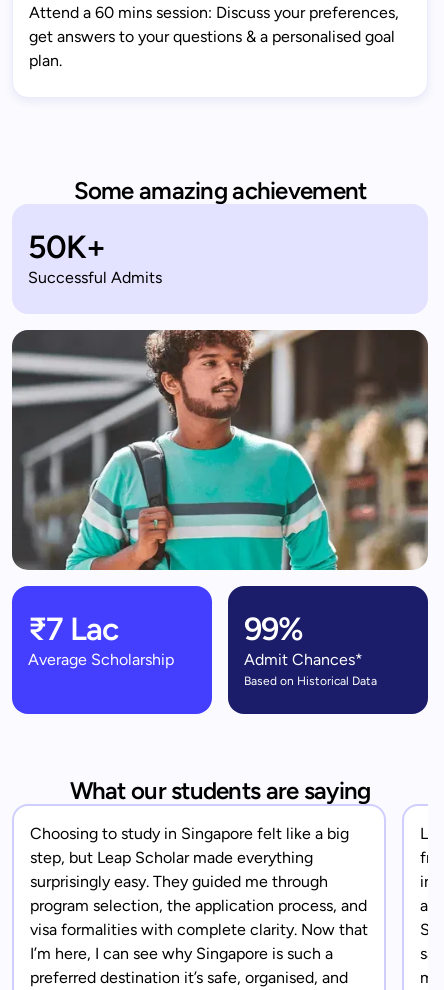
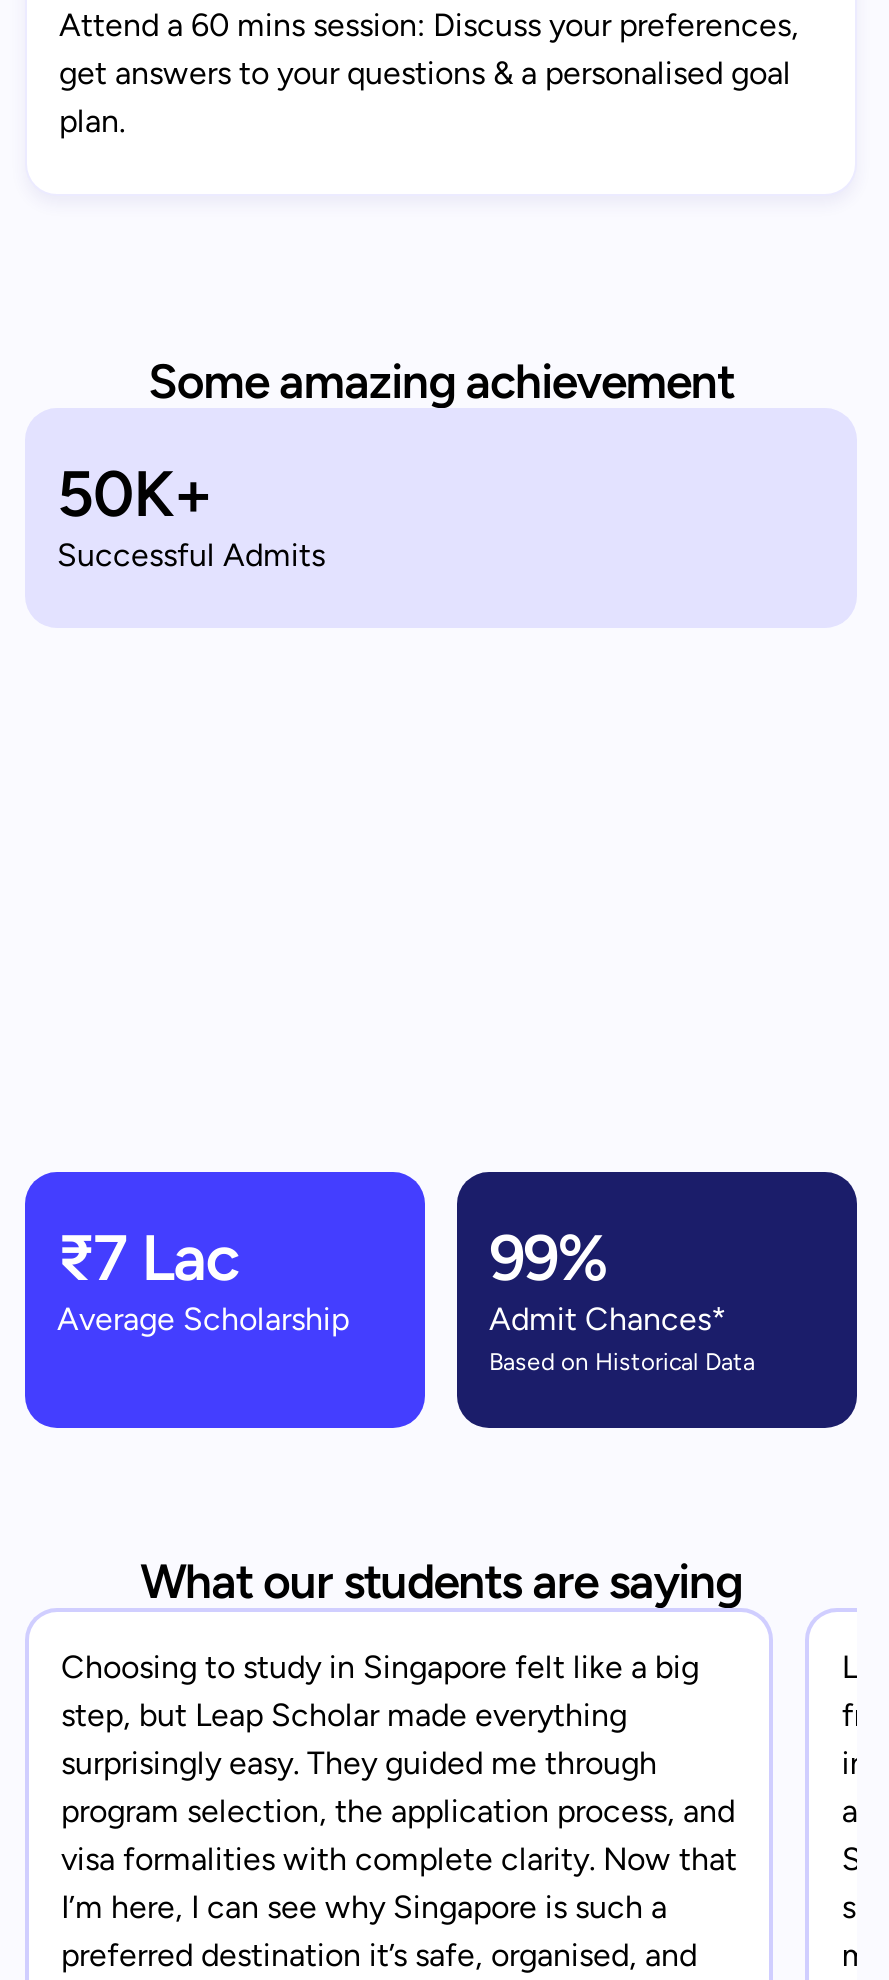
- [image]
